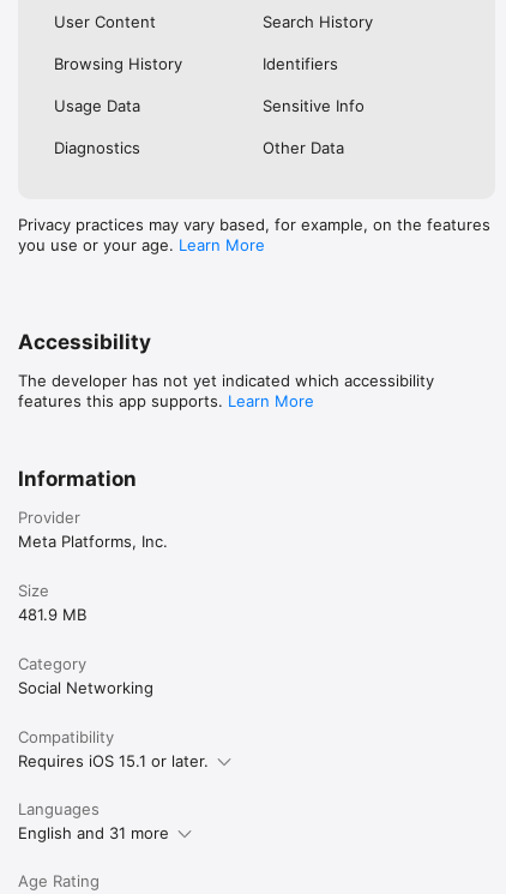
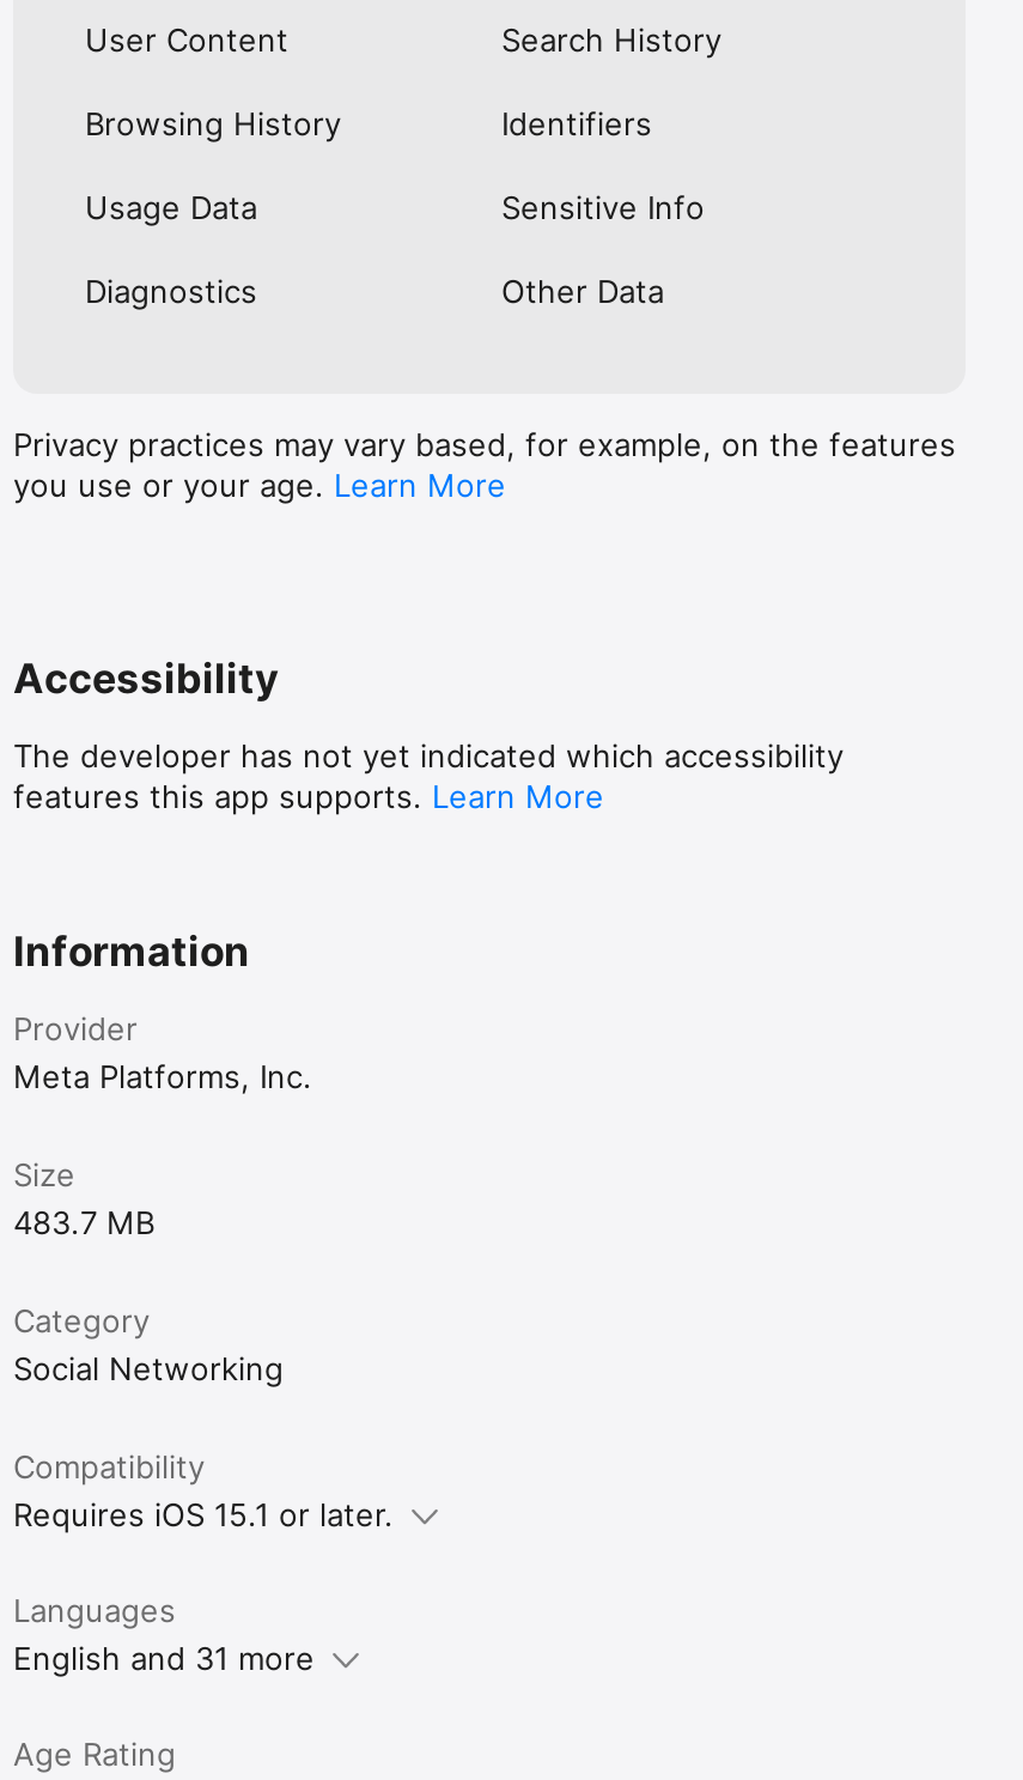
- 481.9 MB
+ 483.7 MB
